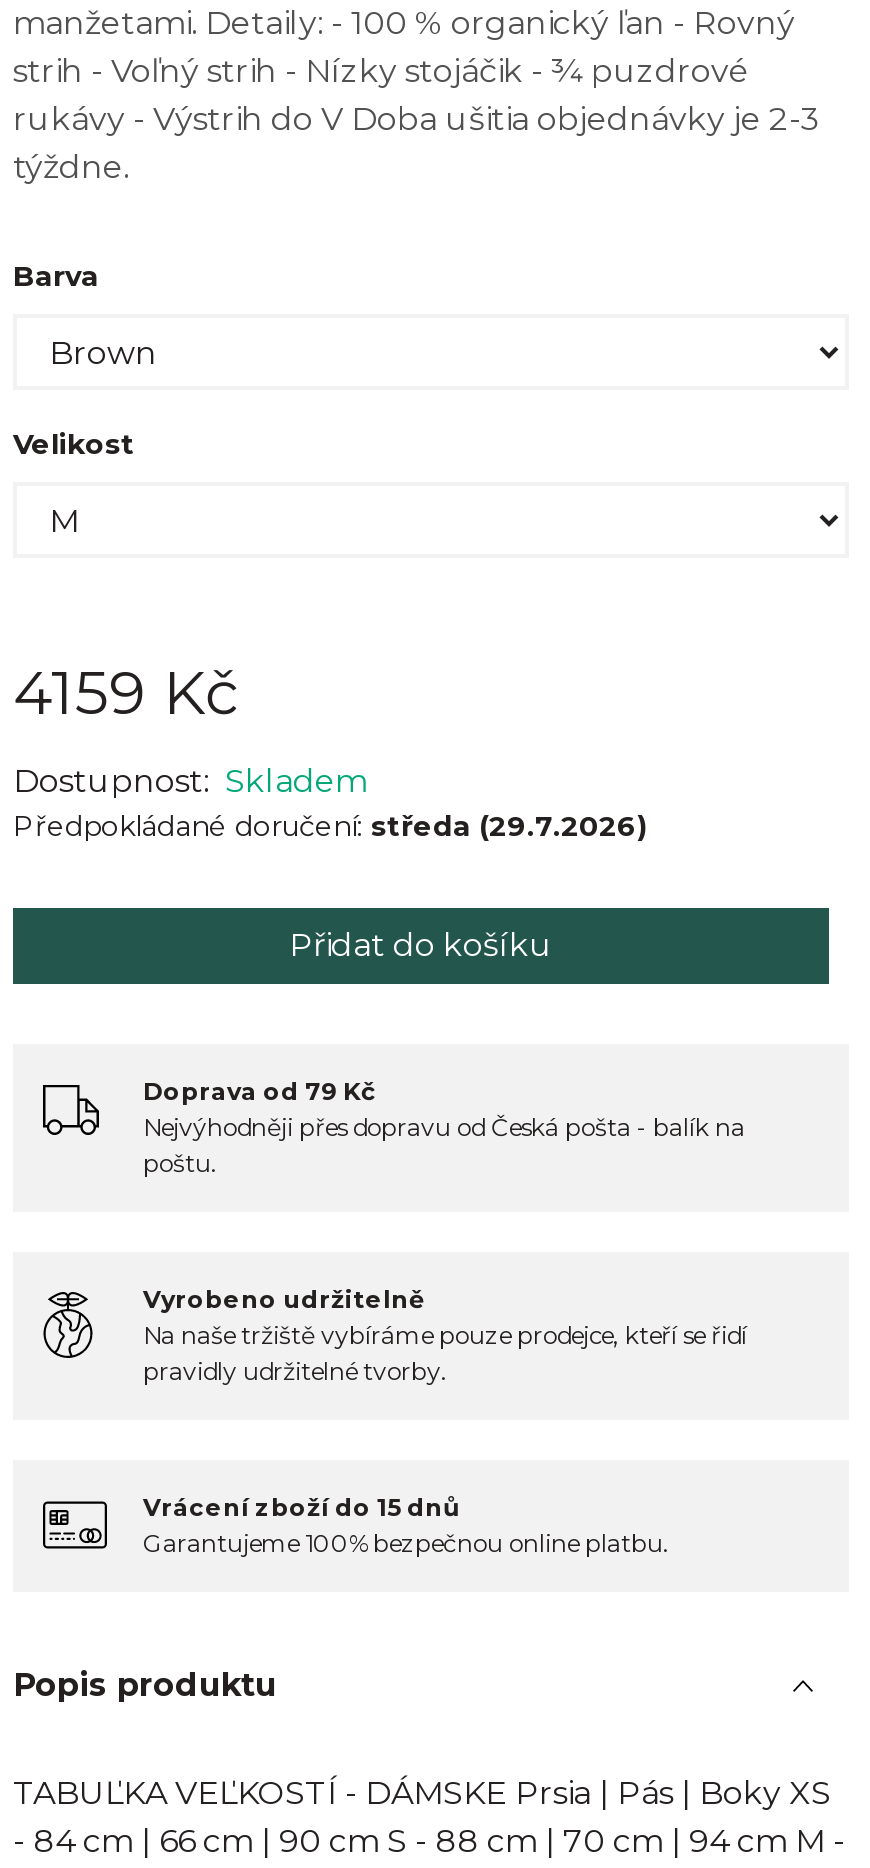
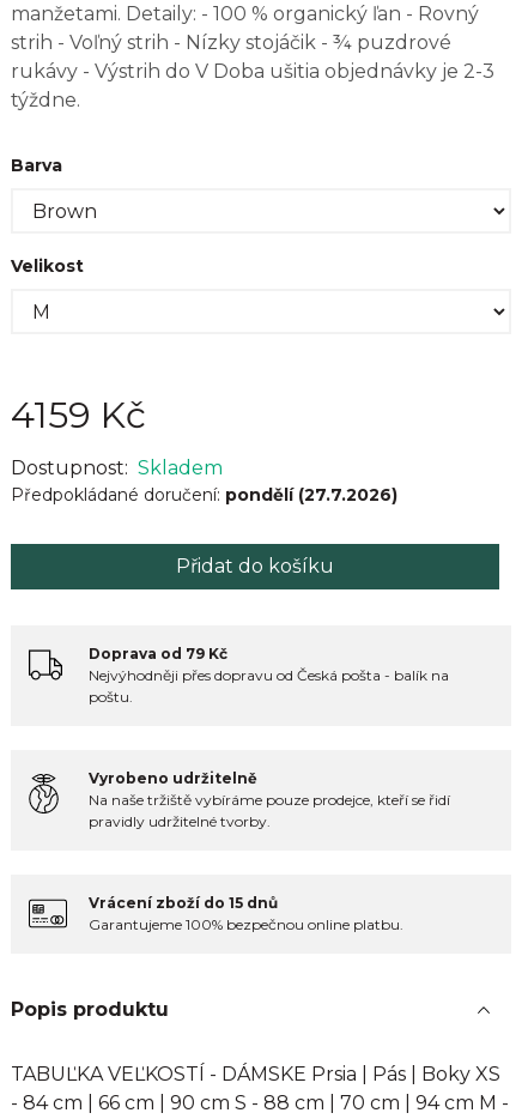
- Předpokládané doručení: středa (29.7.2026)
+ Předpokládané doručení: pondělí (27.7.2026)
